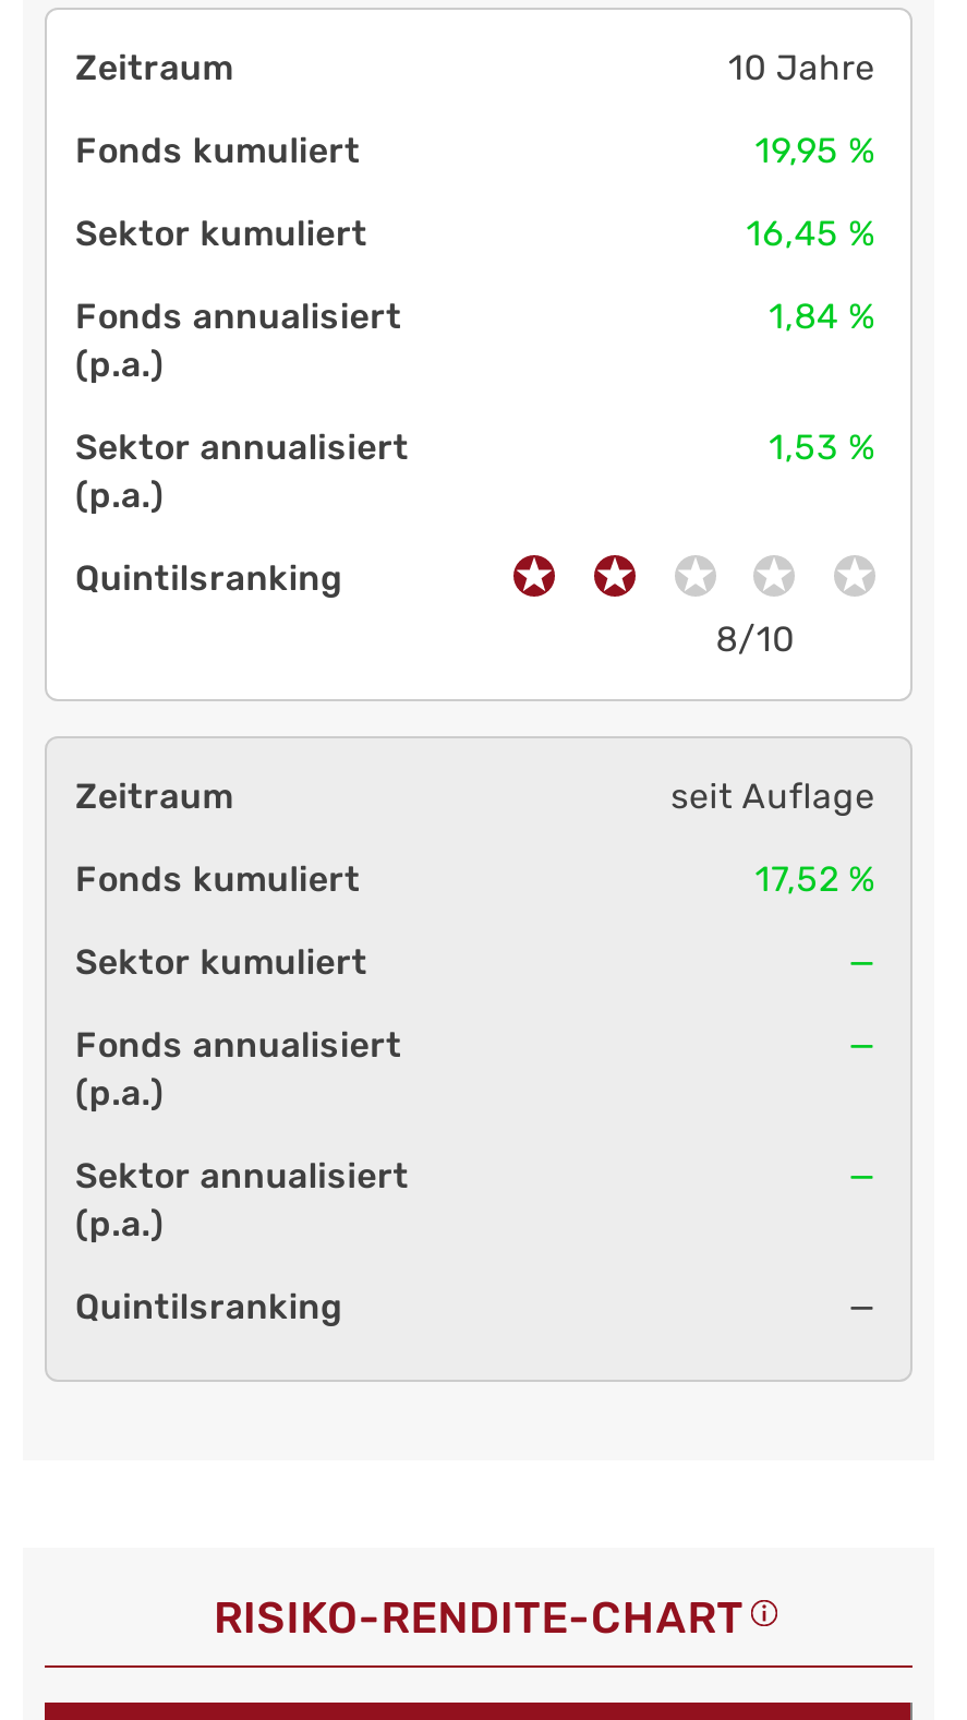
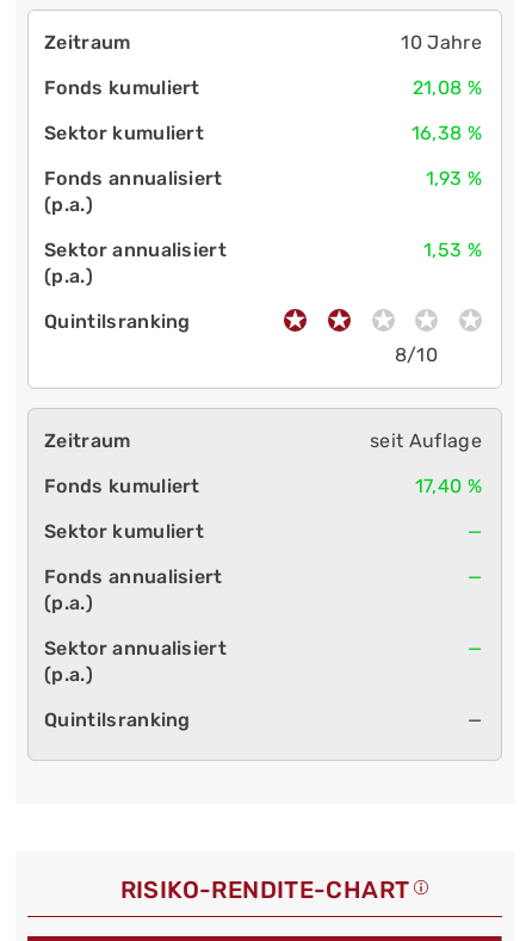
- 19,95 %
+ 21,08 %

- 16,45 %
+ 16,38 %

- 1,84 %
+ 1,93 %

- 17,52 %
+ 17,40 %
